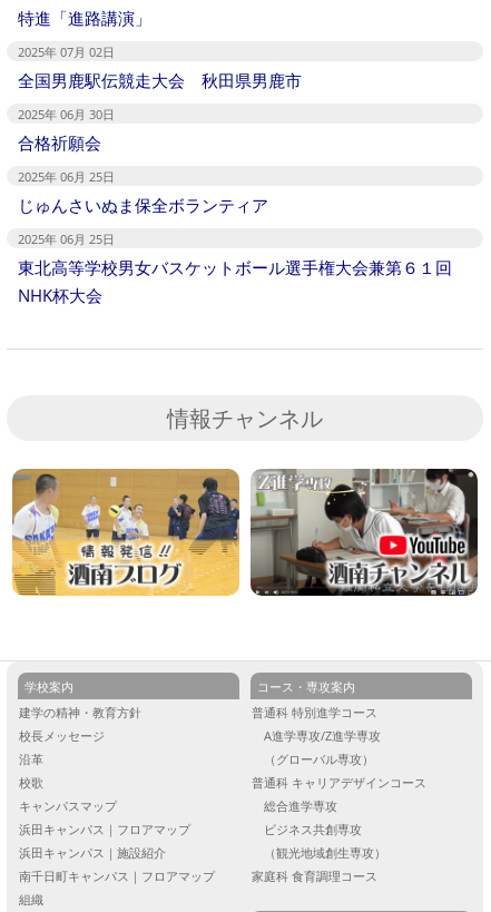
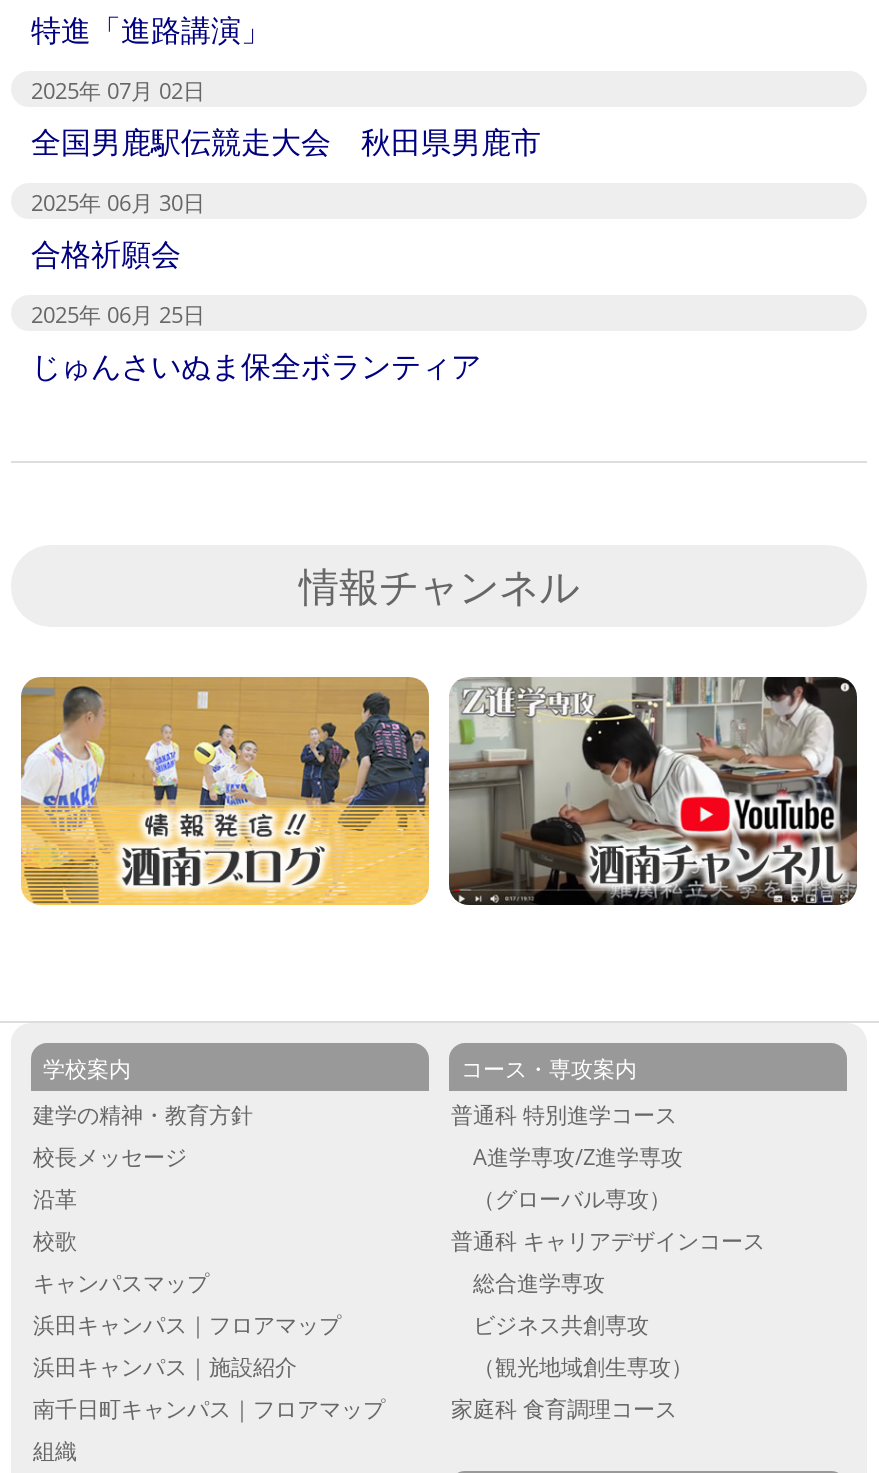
- 2025年 06月 25日
- 東北高等学校男女バスケットボール選手権大会兼第６１回
- NHK杯大会
